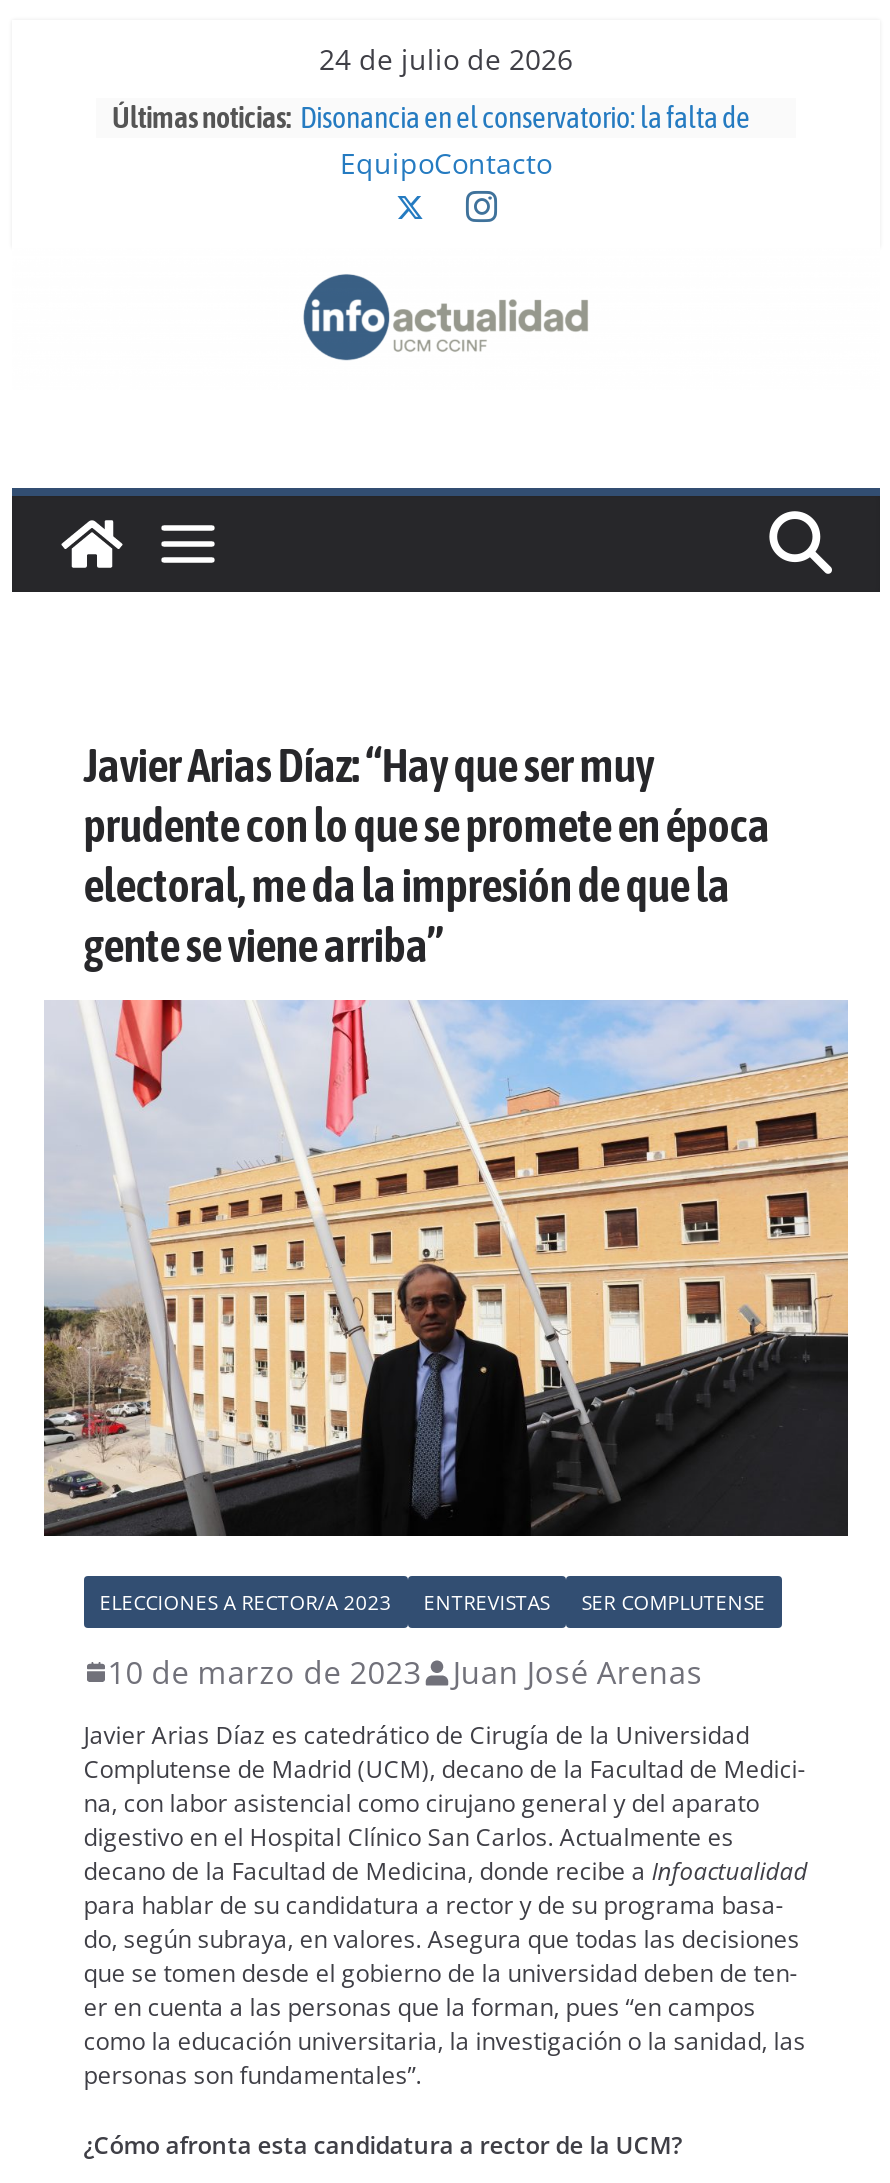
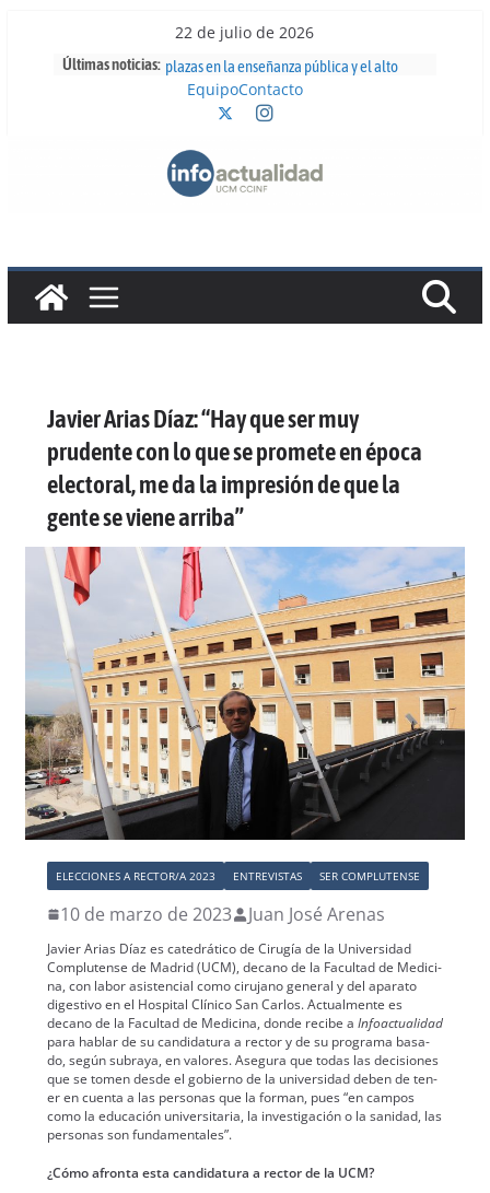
- 24 de julio de 2026
+ 22 de julio de 2026
